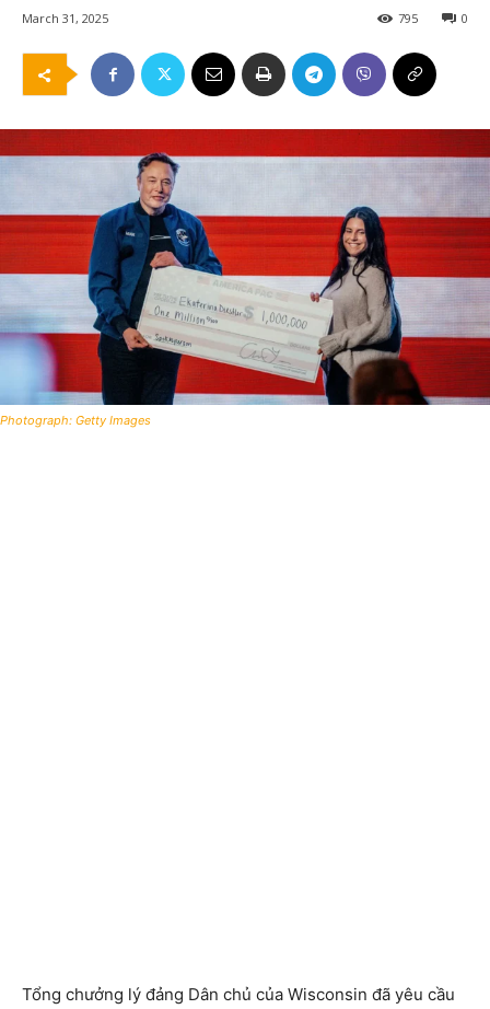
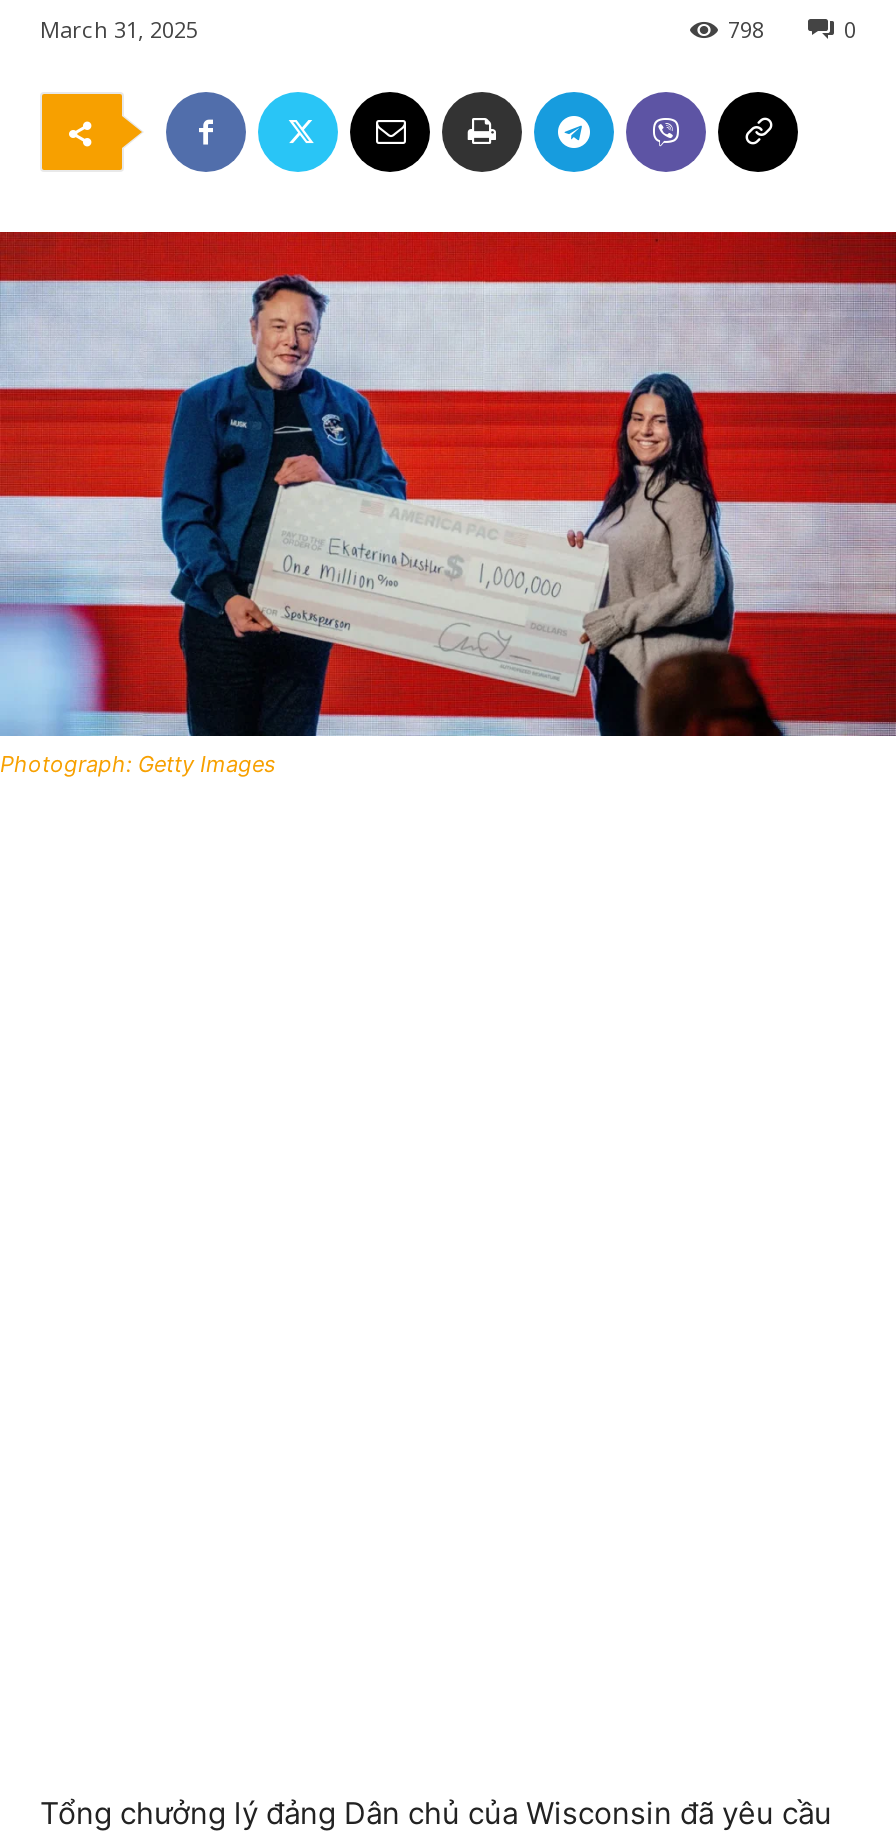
- 795
+ 798
